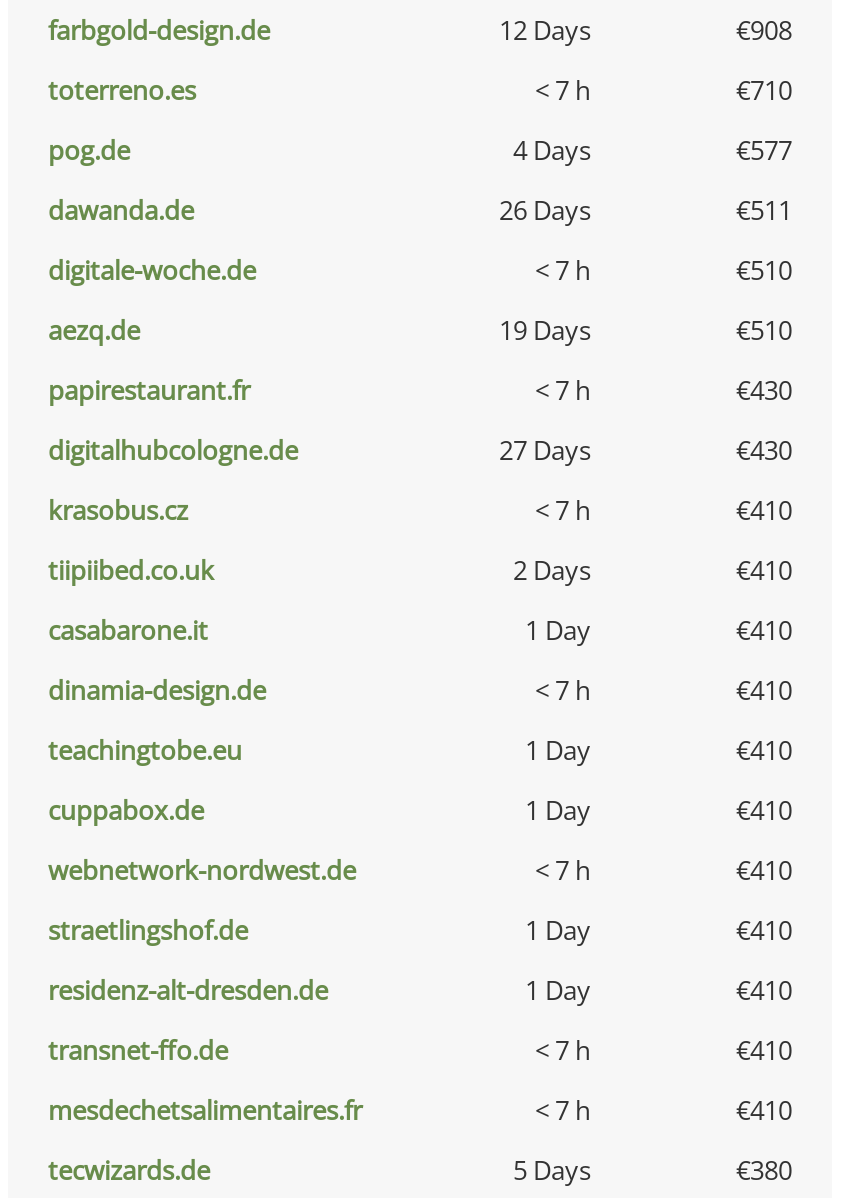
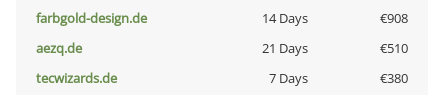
- 12 Days
+ 14 Days

- toterreno.es
- < 7 h
- €710
- pog.de
- 4 Days
- €577
- dawanda.de
- 26 Days
- €511
- digitale-woche.de
- < 7 h
- €510

- 19 Days
+ 21 Days

- papirestaurant.fr
- < 7 h
- €430
- digitalhubcologne.de
- 27 Days
- €430
- krasobus.cz
- < 7 h
- €410
- tiipiibed.co.uk
- 2 Days
- €410
- casabarone.it
- 1 Day
- €410
- dinamia-design.de
- < 7 h
- €410
- teachingtobe.eu
- 1 Day
- €410
- cuppabox.de
- 1 Day
- €410
- webnetwork-nordwest.de
- < 7 h
- €410
- straetlingshof.de
- 1 Day
- €410
- residenz-alt-dresden.de
- 1 Day
- €410
- transnet-ffo.de
- < 7 h
- €410
- mesdechetsalimentaires.fr
- < 7 h
- €410

- 5 Days
+ 7 Days
